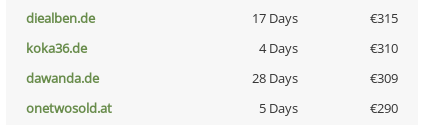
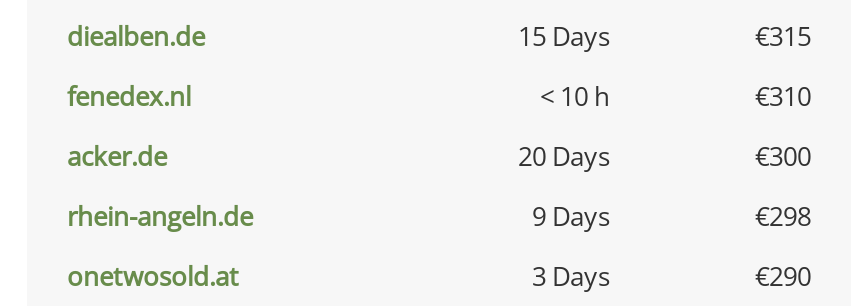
- 17 Days
+ 15 Days

- koka36.de
- 4 Days
+ fenedex.nl
+ < 10 h

- dawanda.de
- 28 Days
- €309
+ acker.de
+ 20 Days
+ €300
+ rhein-angeln.de
+ 9 Days
+ €298

- 5 Days
+ 3 Days
